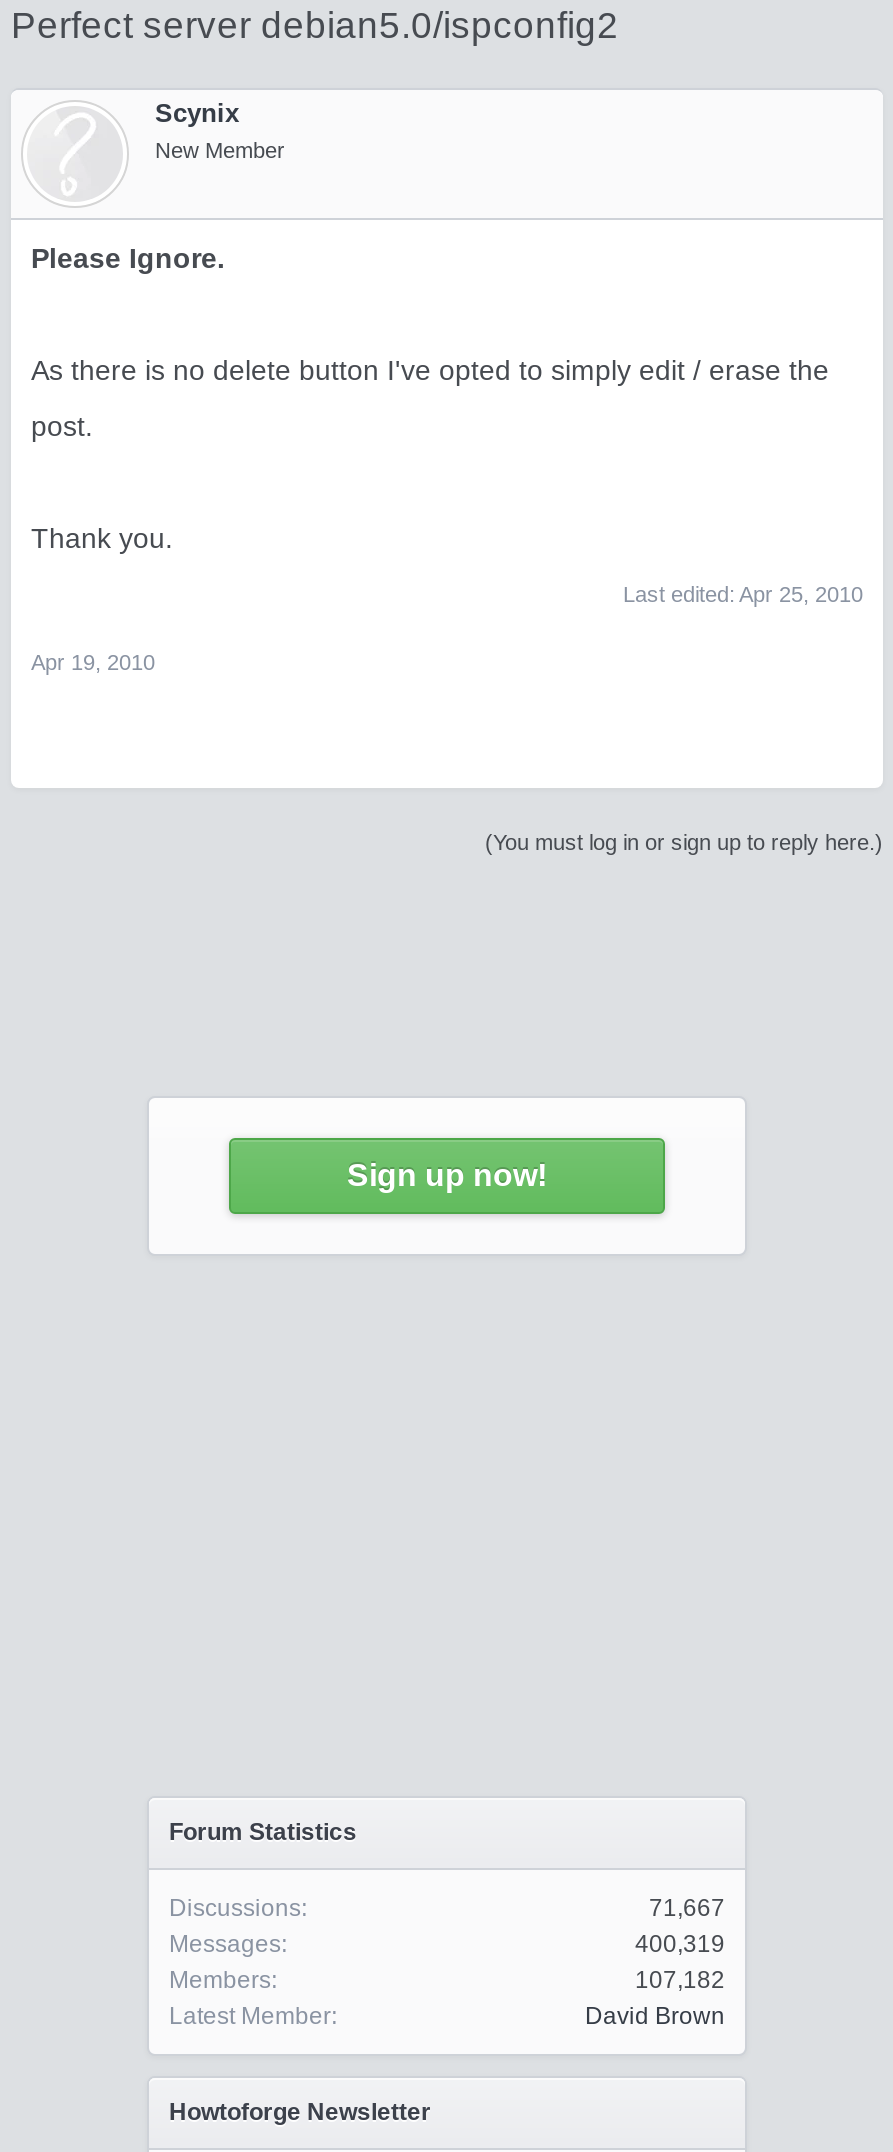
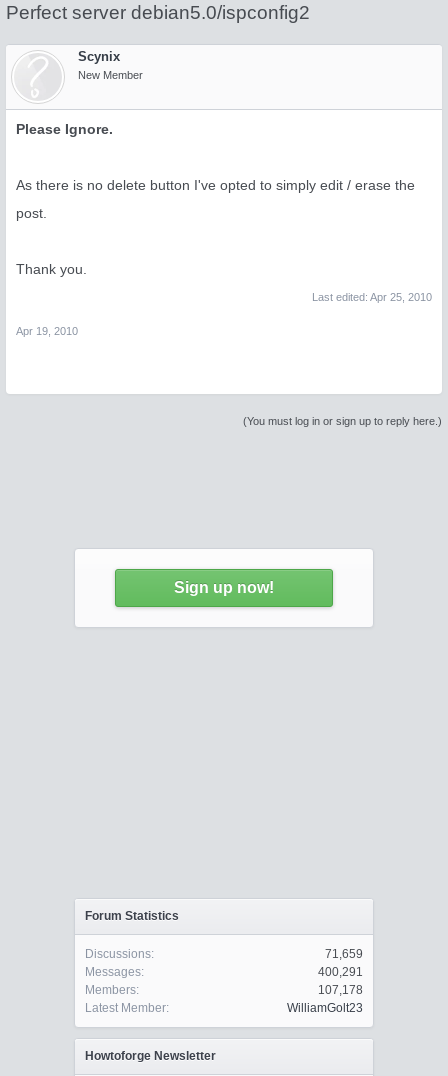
- 71,667
+ 71,659

- 400,319
+ 400,291

- 107,182
+ 107,178

- David Brown
+ WilliamGolt23
